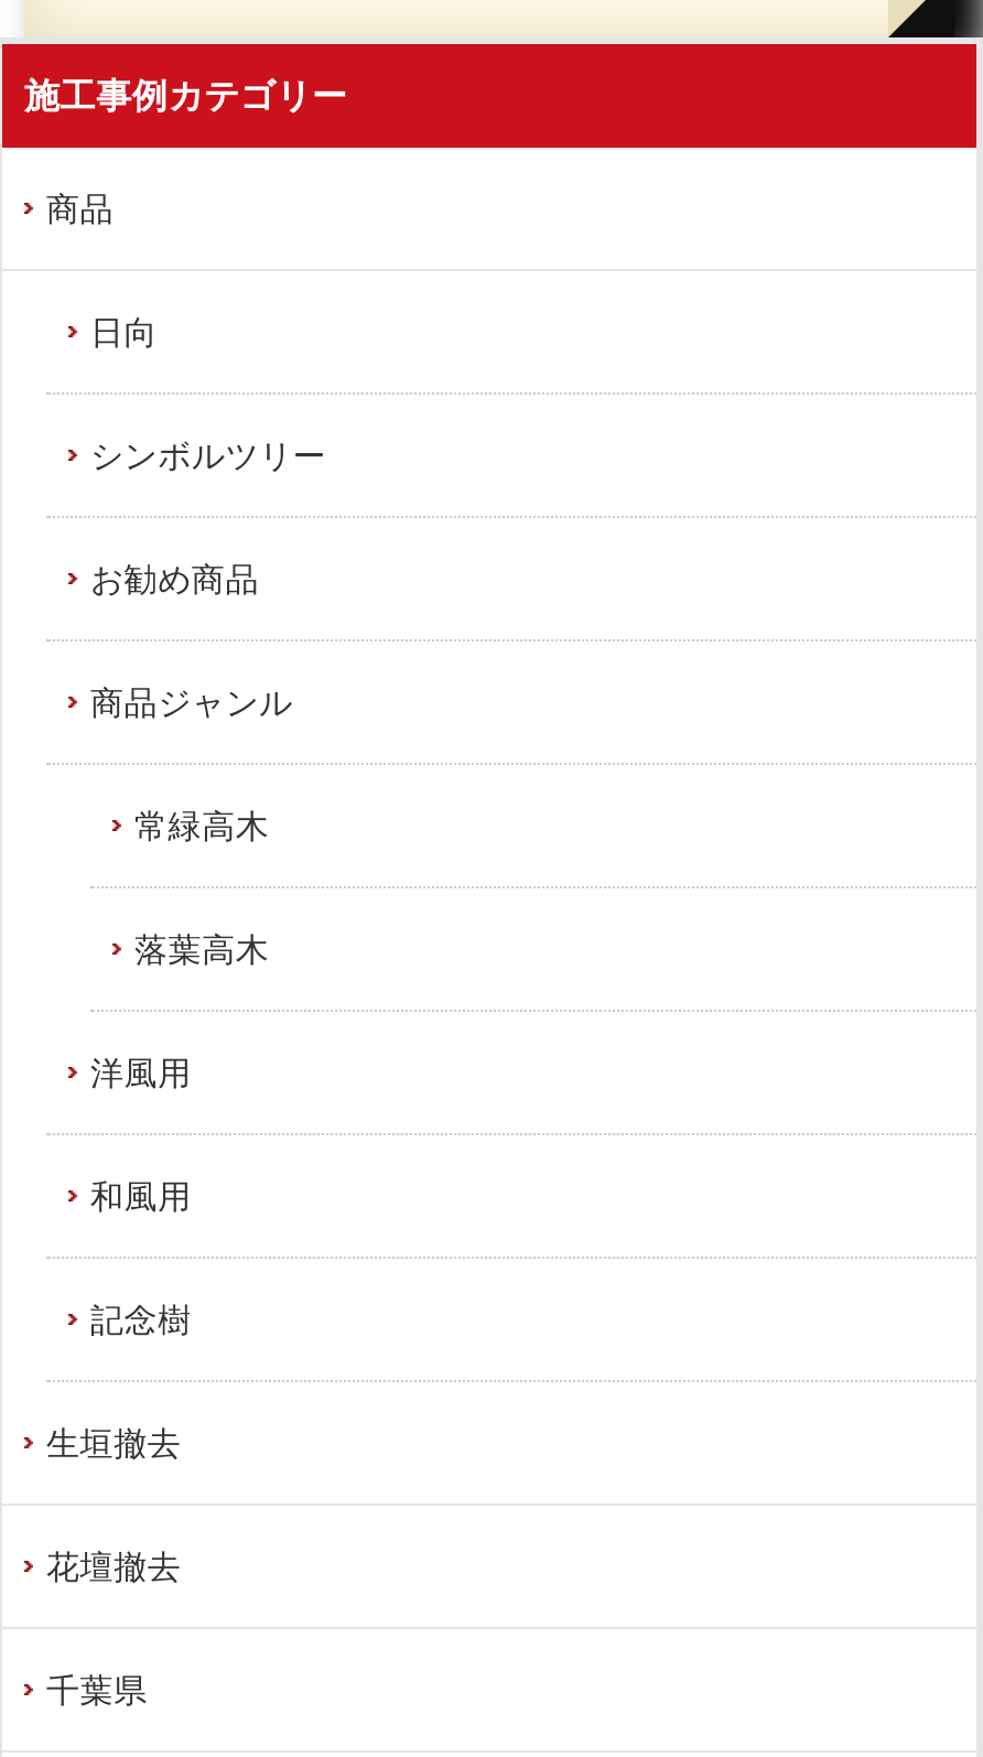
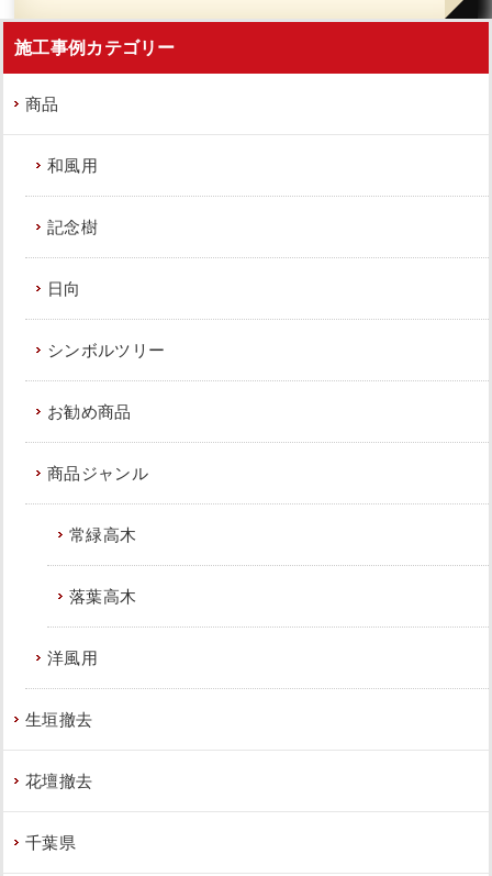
moved down: 日向 | シンボルツリー | お勧め商品 | 商品ジャンル | 常緑高木 | 落葉高木 | 洋風用

moved up: 和風用 | 記念樹
